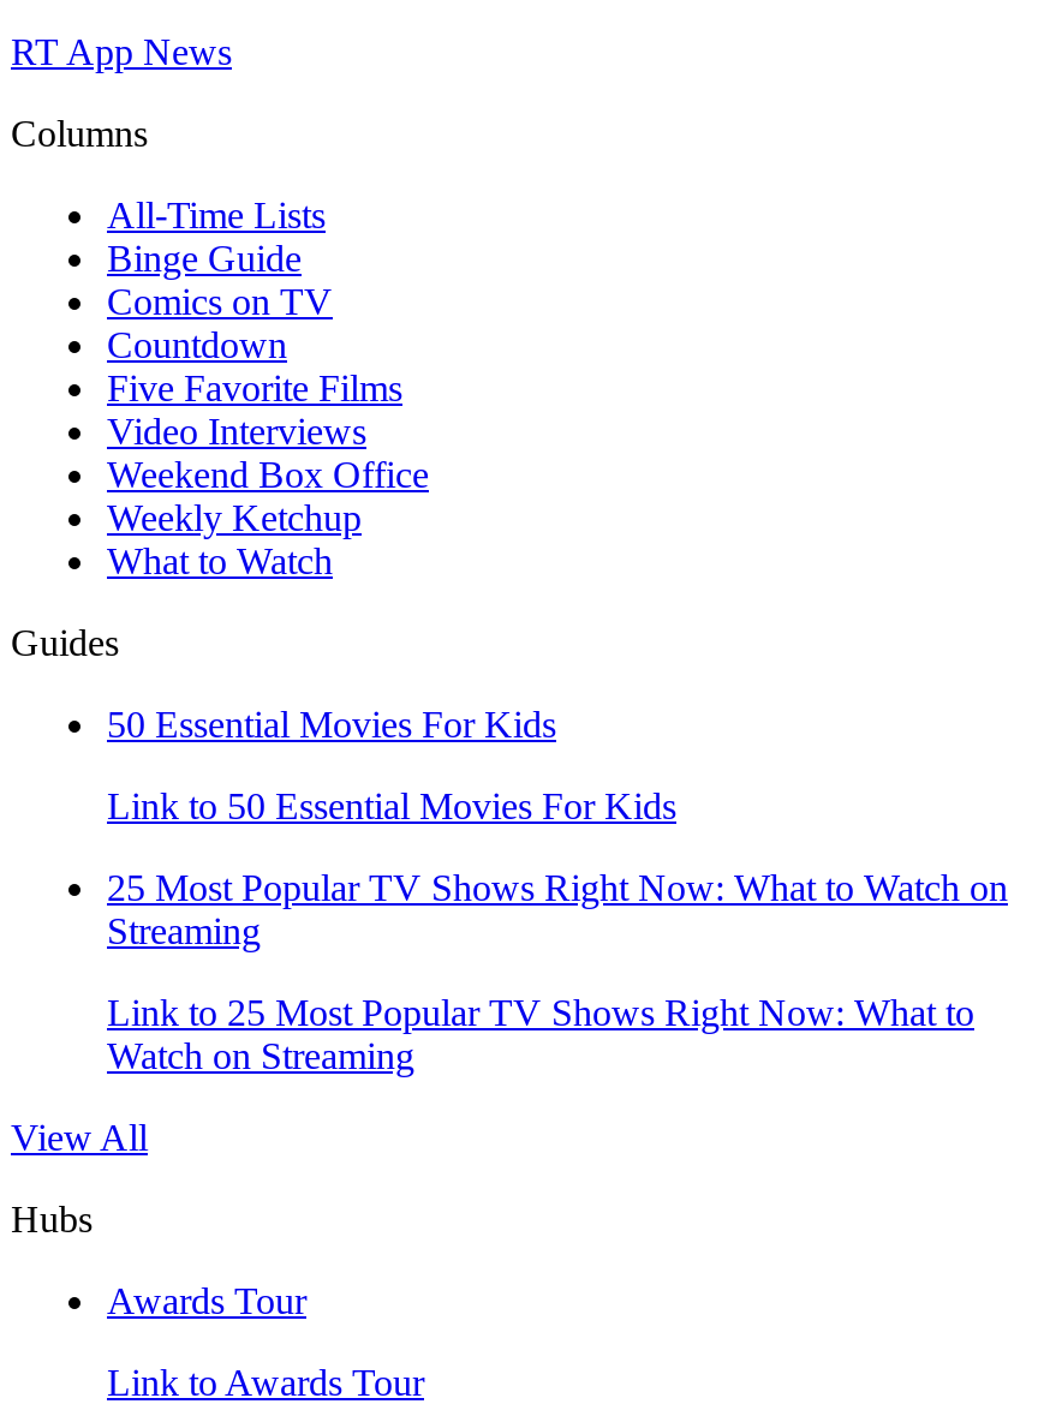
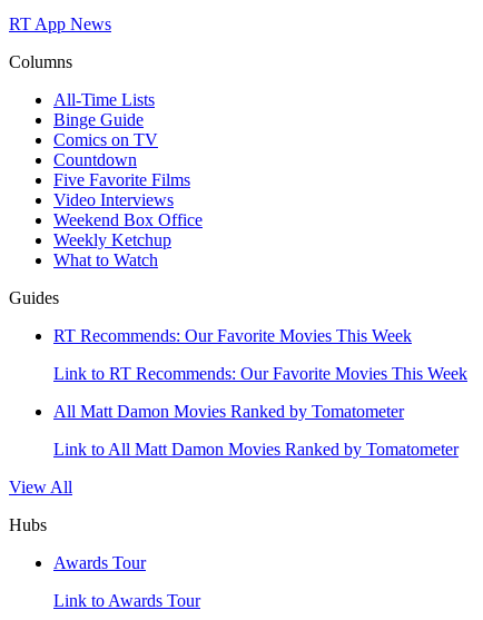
- 50 Essential Movies For Kids
+ RT Recommends: Our Favorite Movies This Week

- Link to 50 Essential Movies For Kids
+ Link to RT Recommends: Our Favorite Movies This Week

- 25 Most Popular TV Shows Right Now: What to Watch on
- Streaming
+ All Matt Damon Movies Ranked by Tomatometer

- Link to 25 Most Popular TV Shows Right Now: What to
- Watch on Streaming
+ Link to All Matt Damon Movies Ranked by Tomatometer
